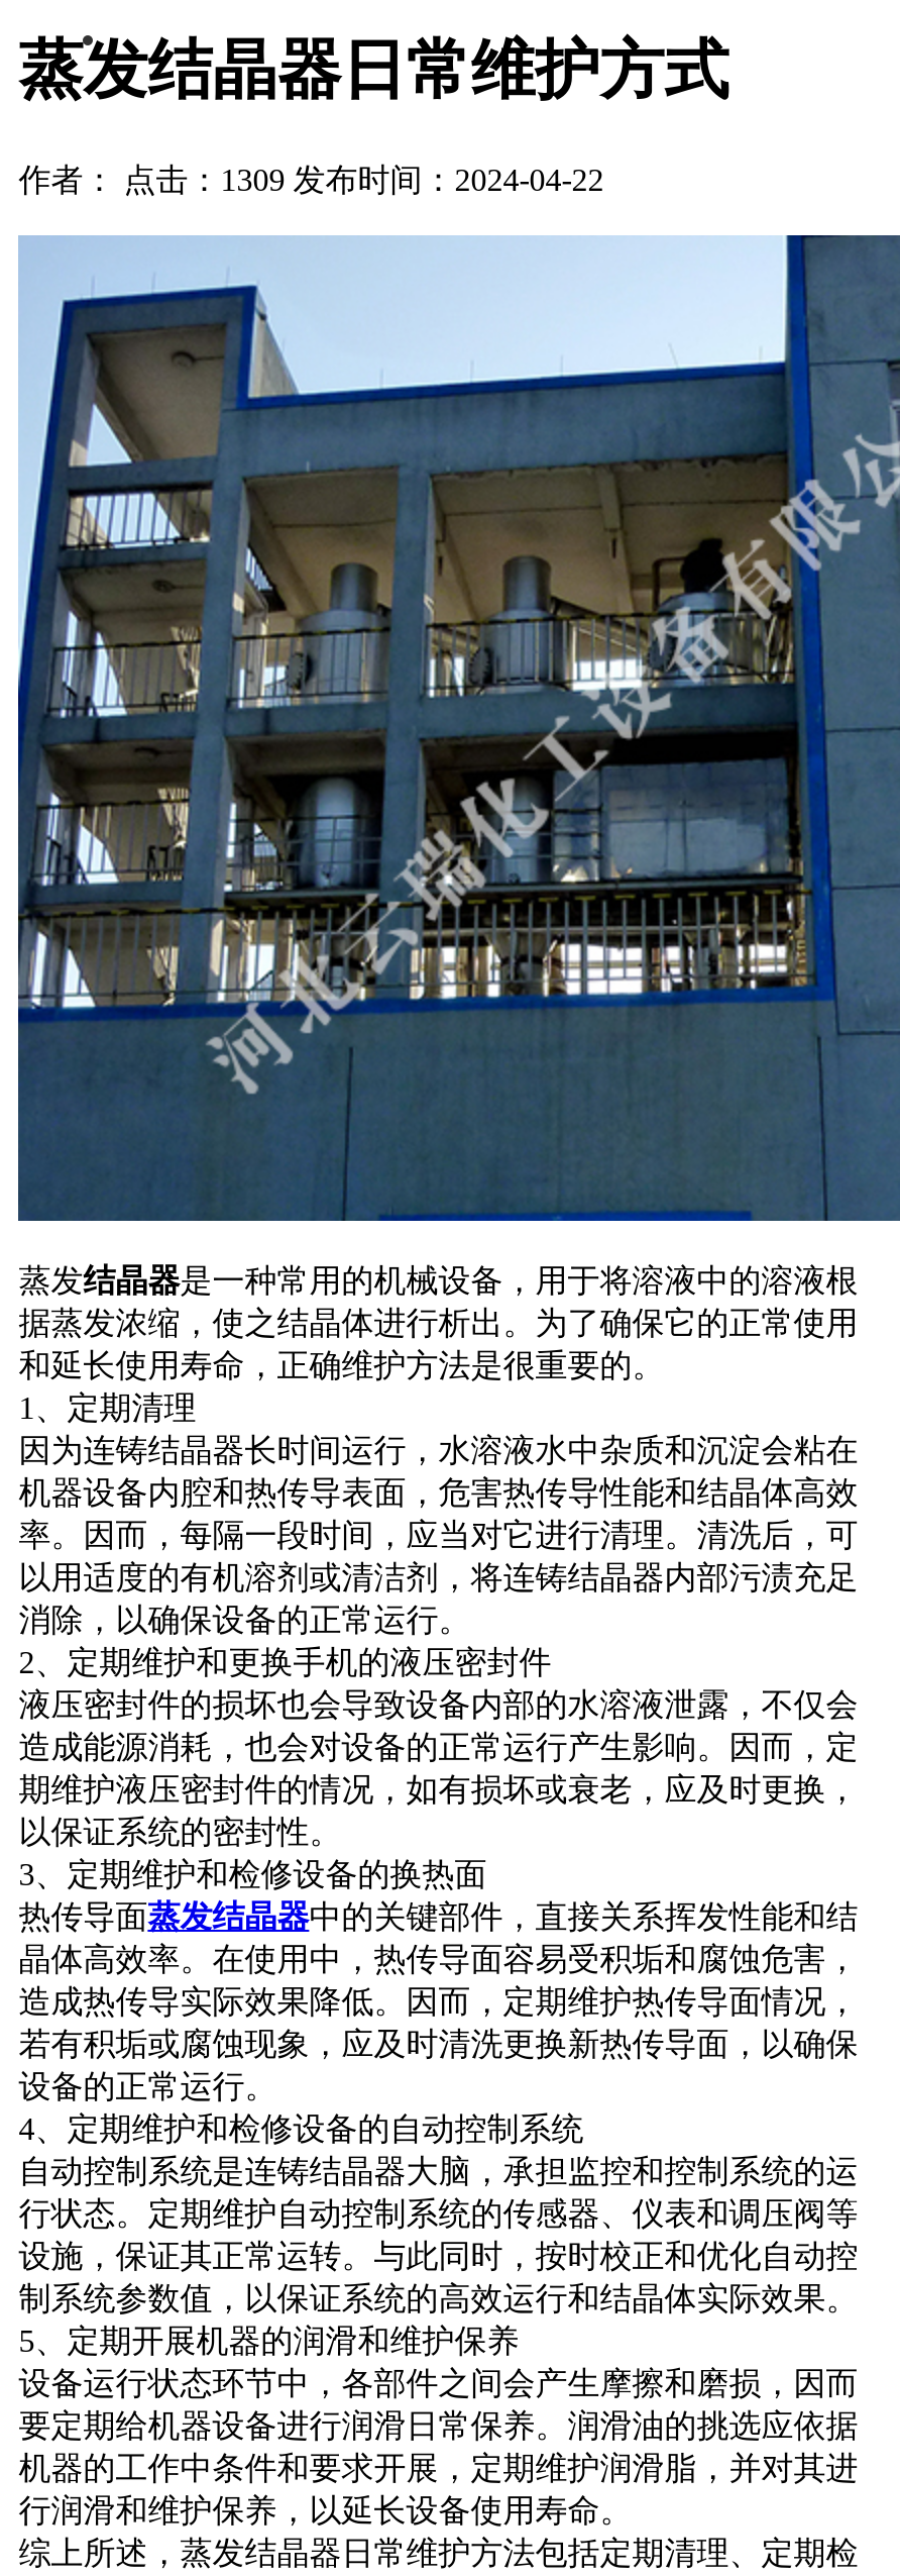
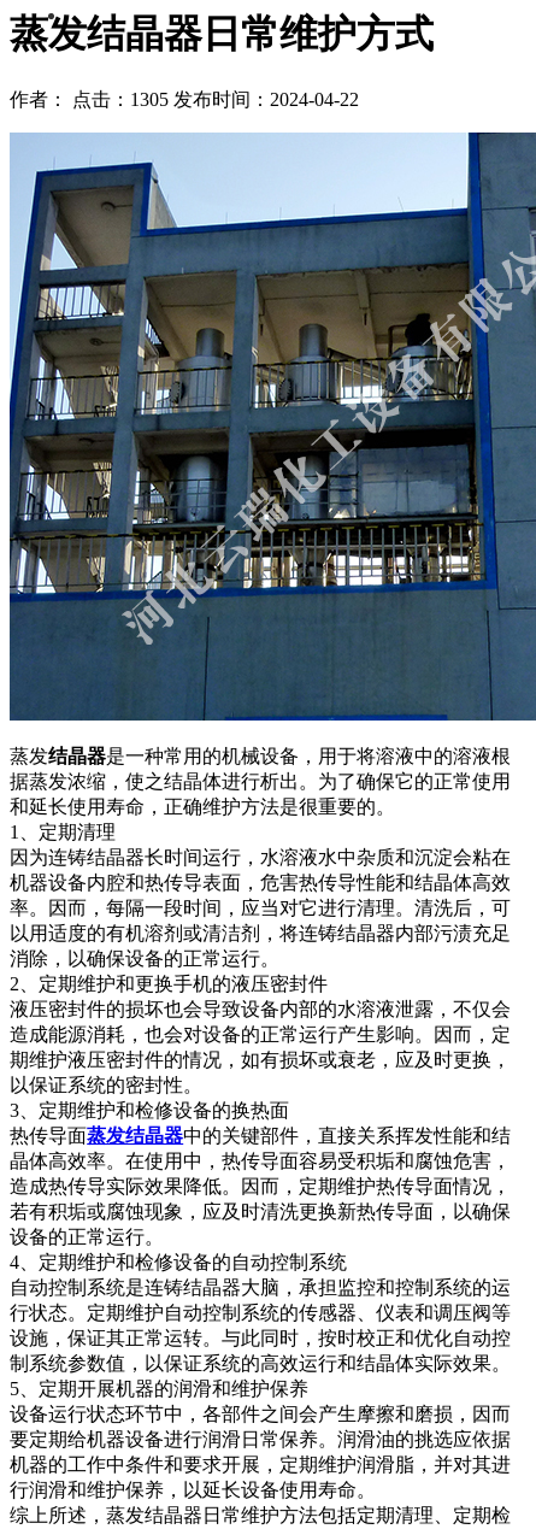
- 作者： 点击：1309 发布时间：2024-04-22
+ 作者： 点击：1305 发布时间：2024-04-22
